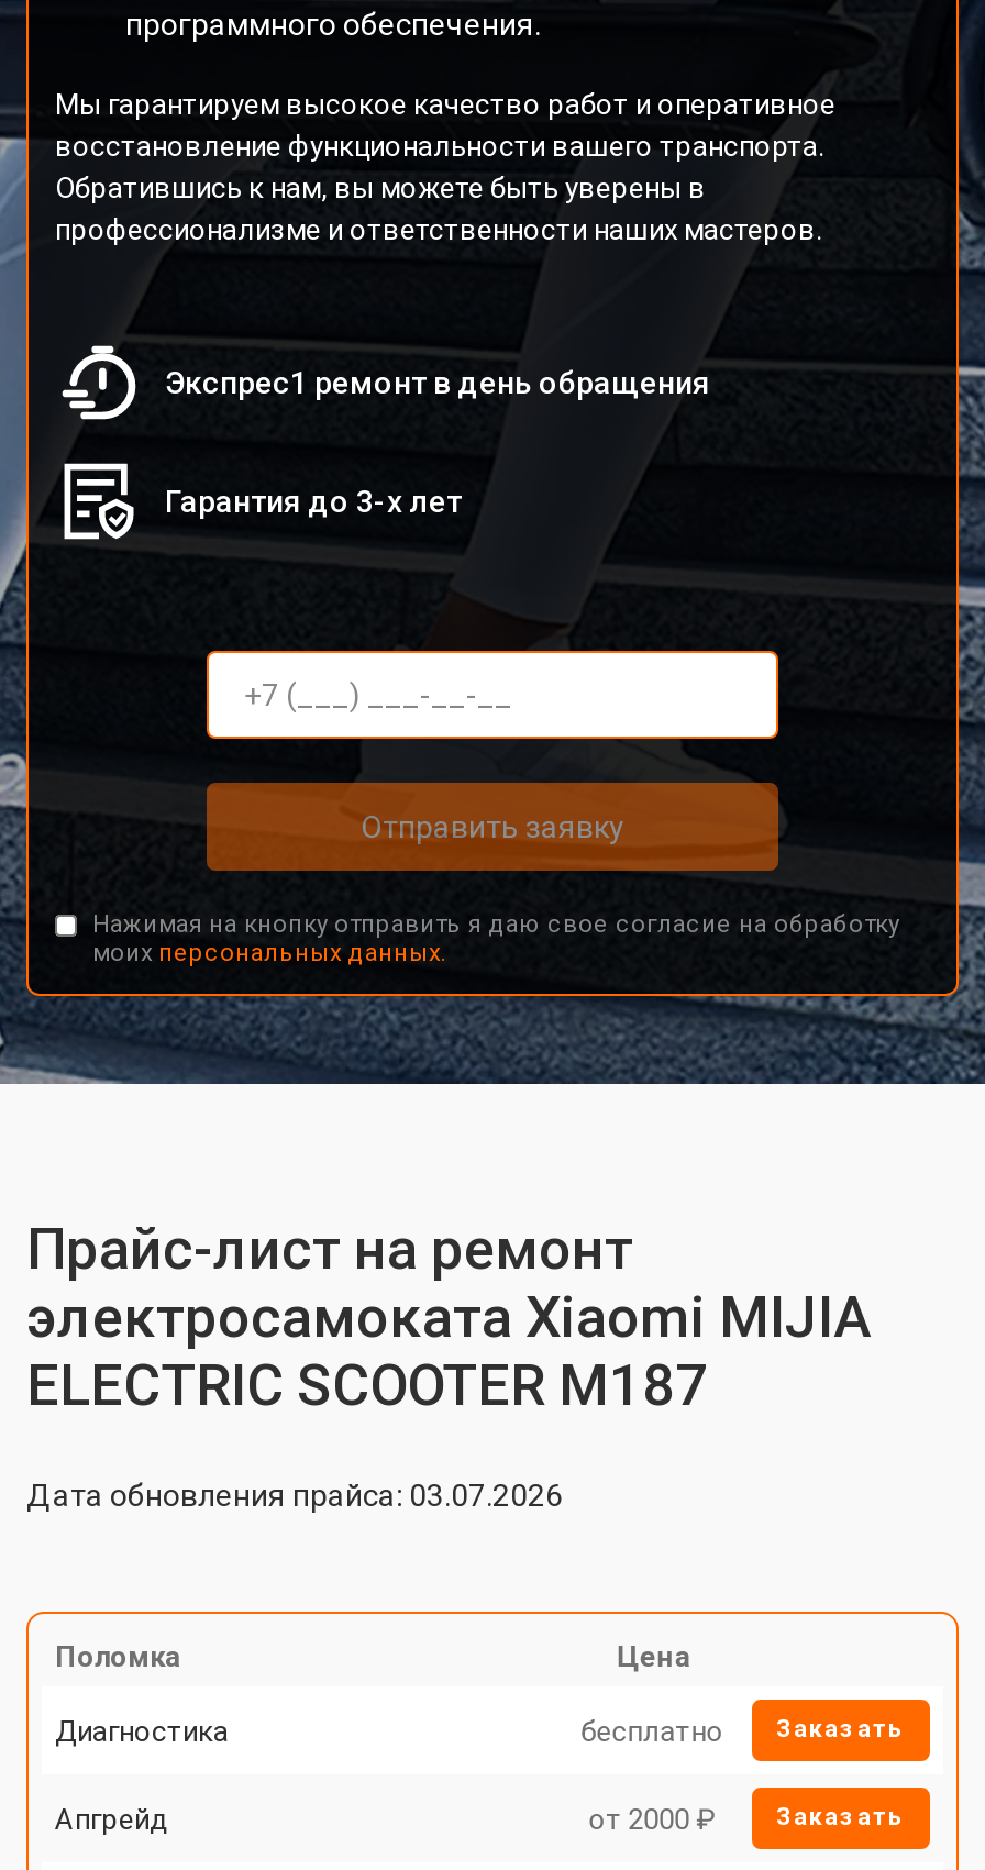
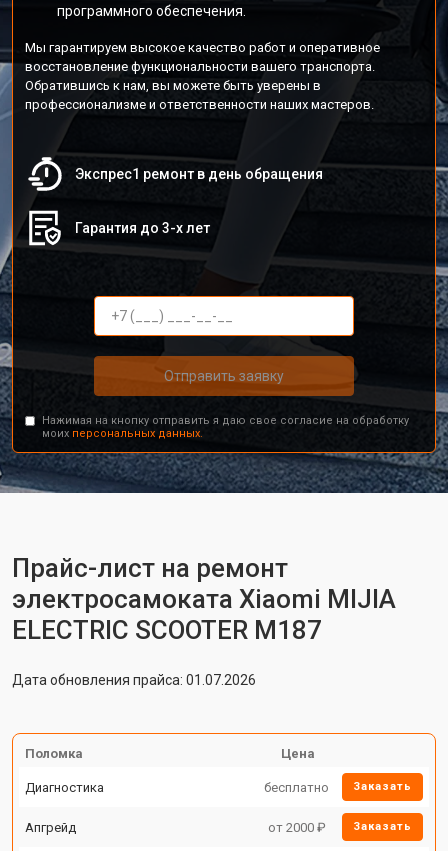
- Дата обновления прайса: 03.07.2026
+ Дата обновления прайса: 01.07.2026
